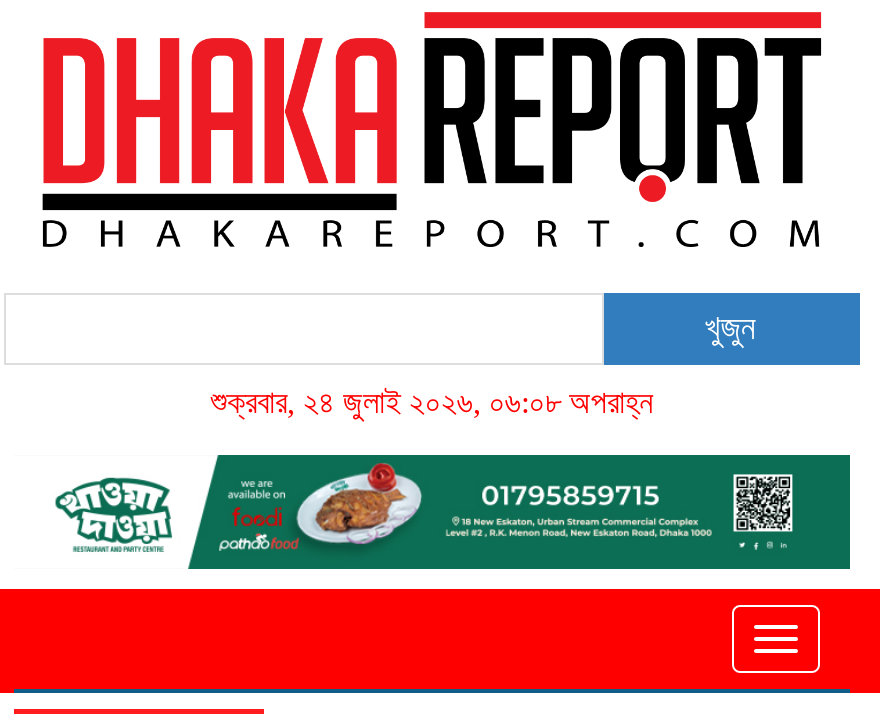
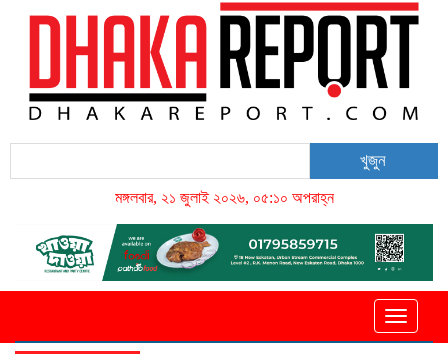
- শুক্রবার, ২৪ জুলাই ২০২৬, ০৬:০৮ অপরাহ্ন
+ মঙ্গলবার, ২১ জুলাই ২০২৬, ০৫:১০ অপরাহ্ন
